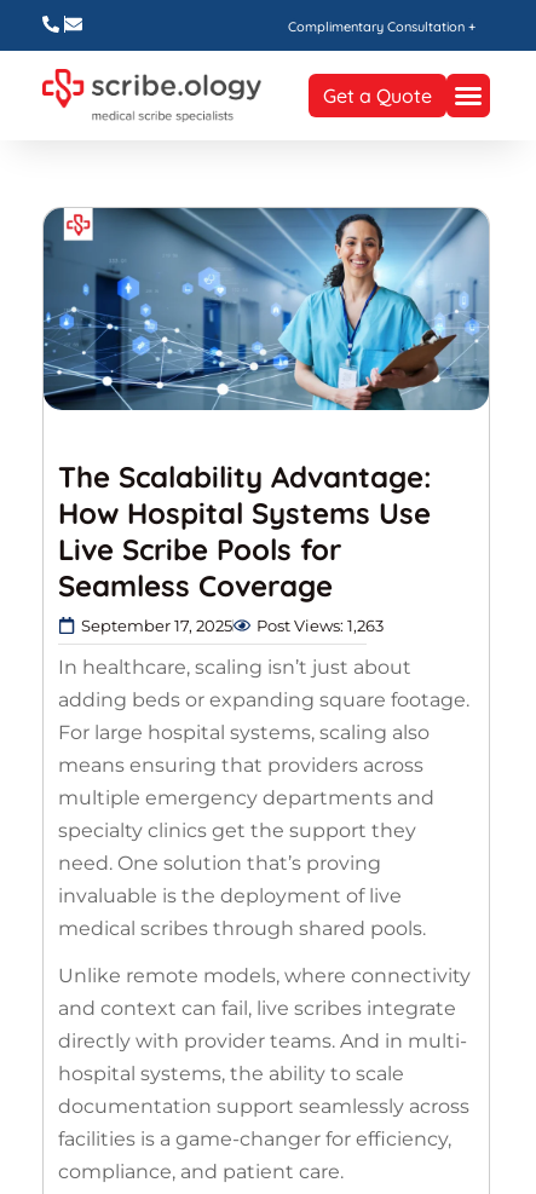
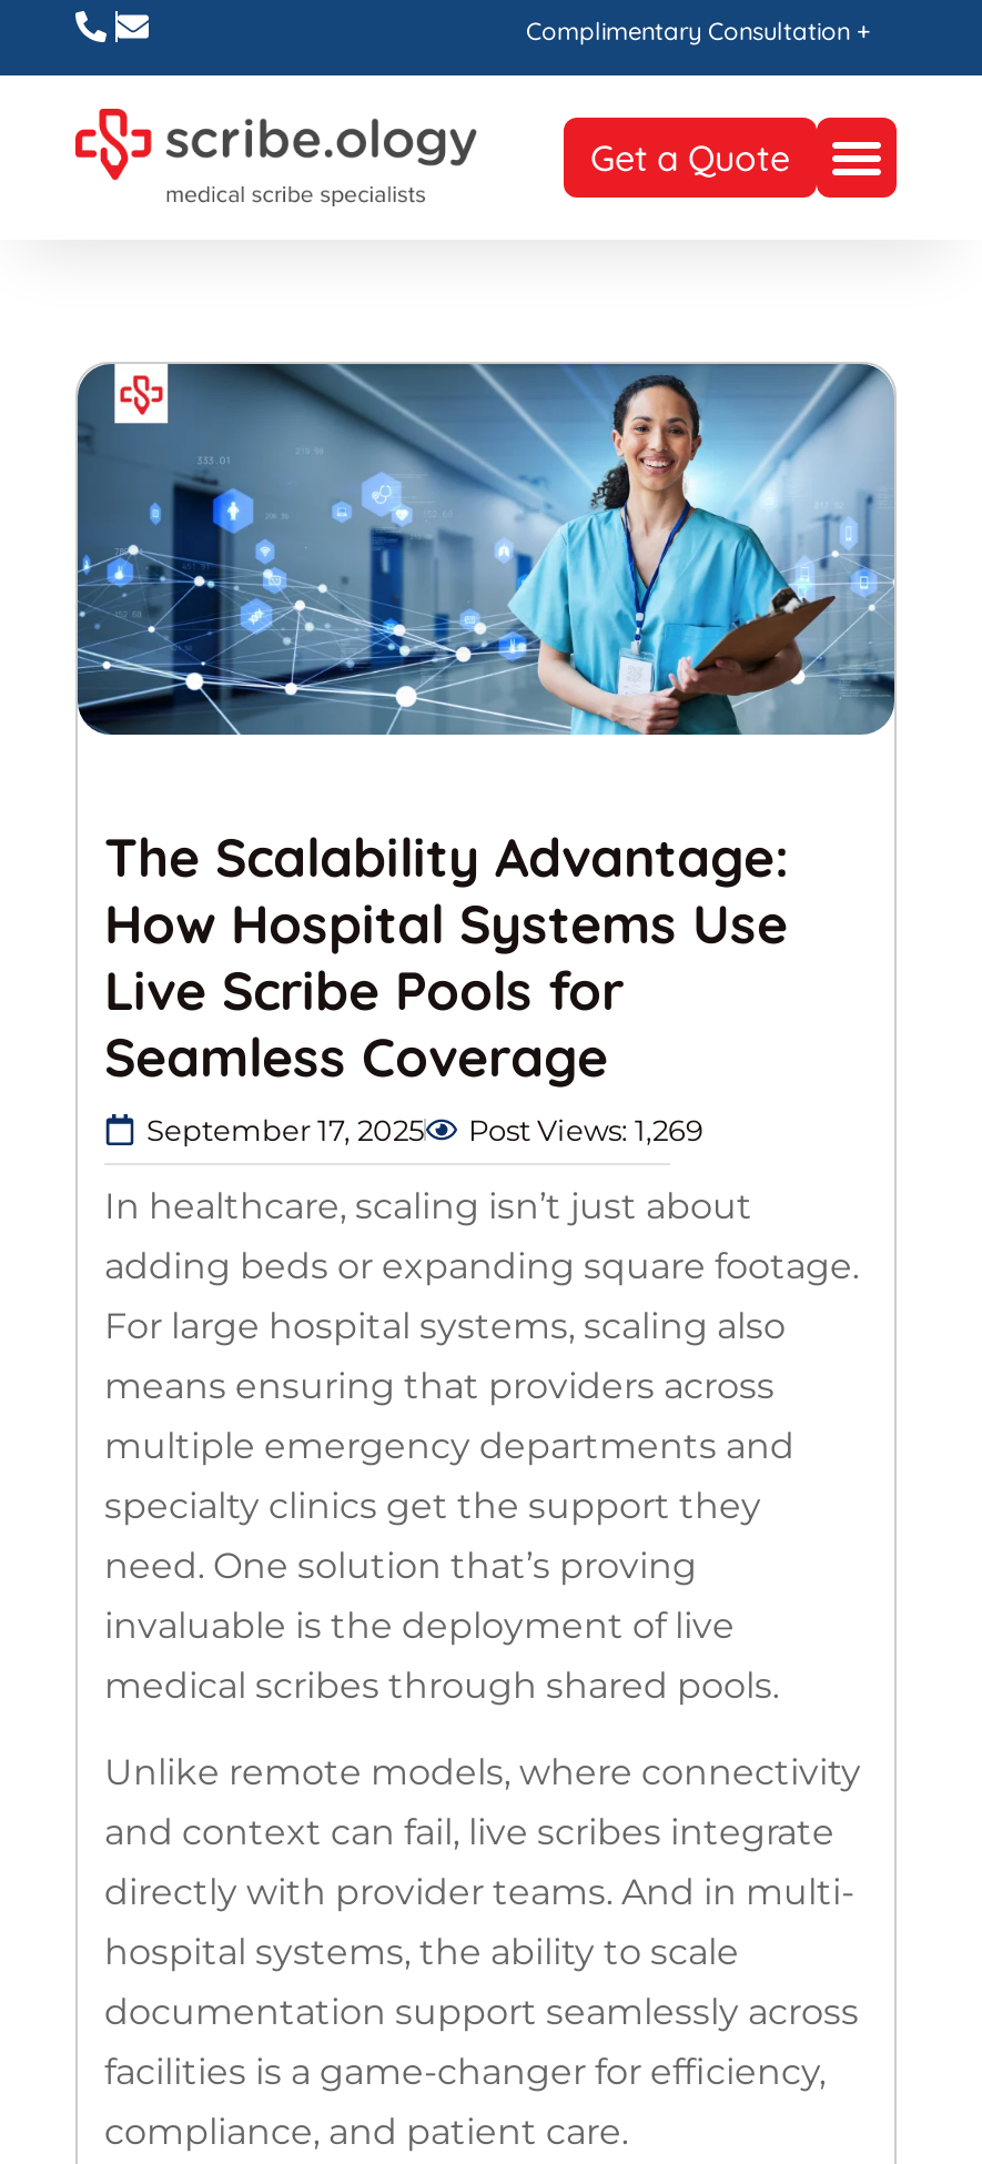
- September 17, 2025 Post Views: 1,263
+ September 17, 2025 Post Views: 1,269
